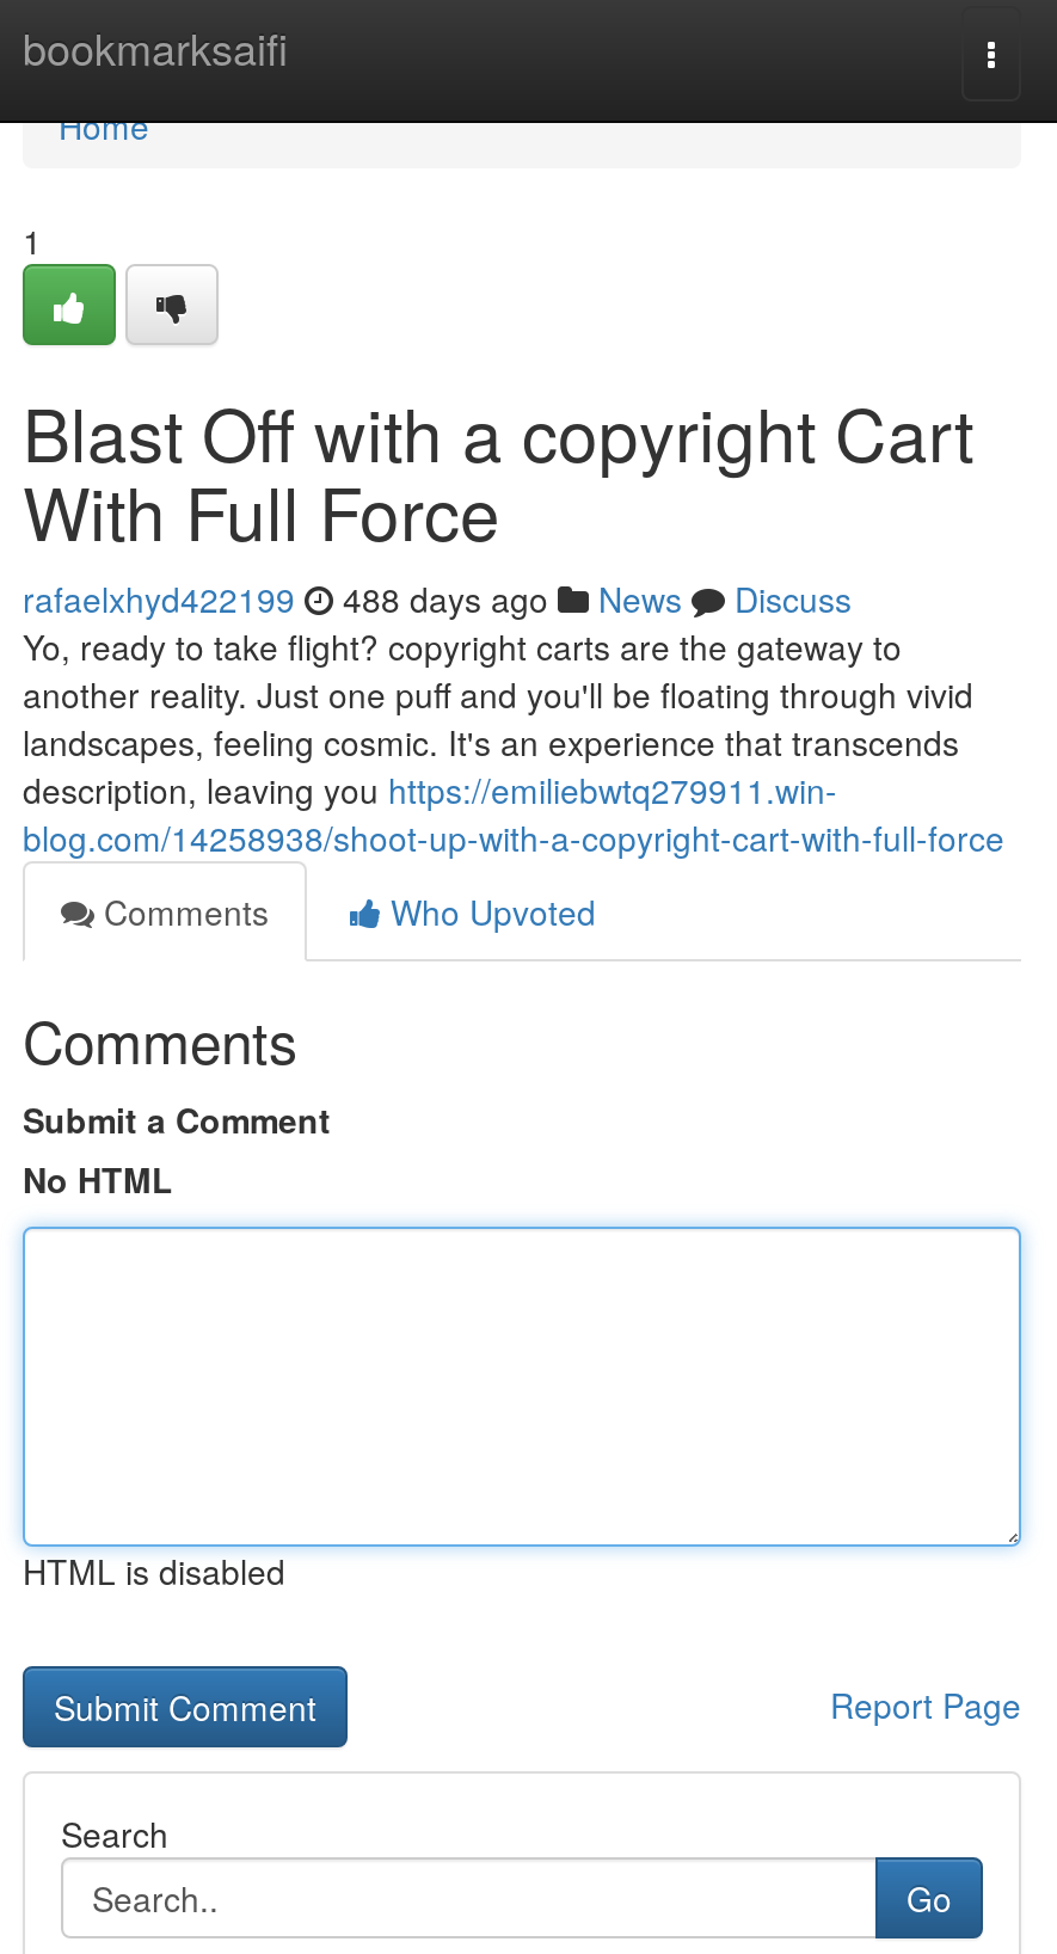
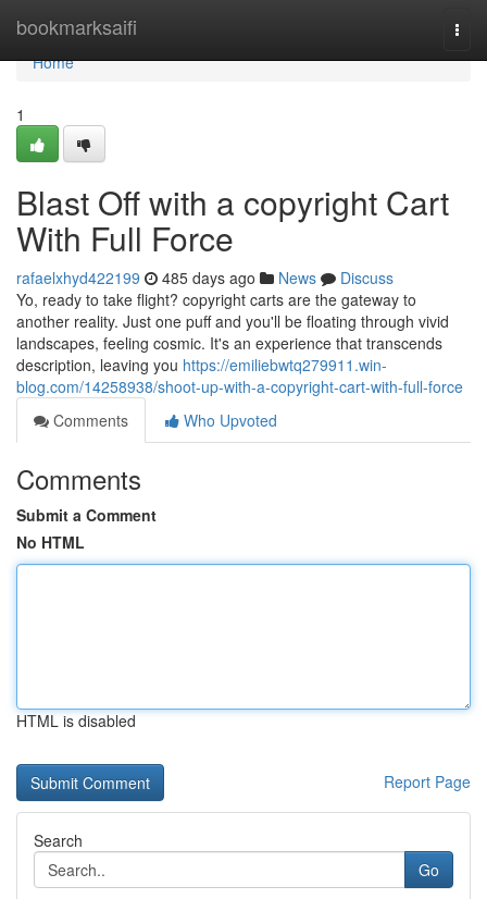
- rafaelxhyd422199 488 days ago News Discuss
+ rafaelxhyd422199 485 days ago News Discuss
